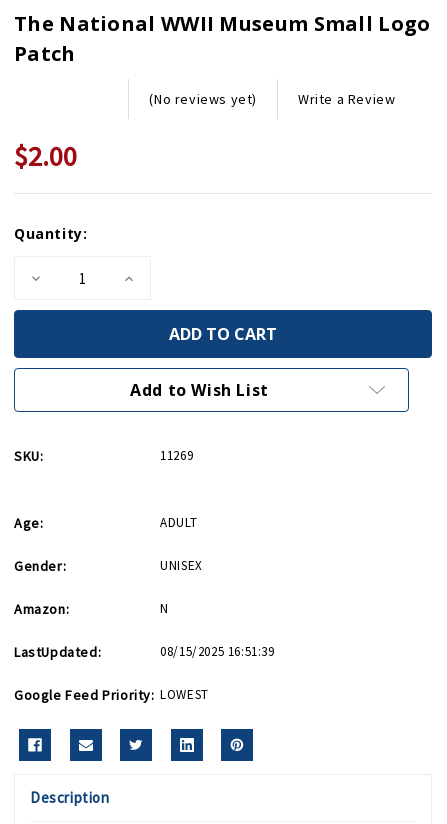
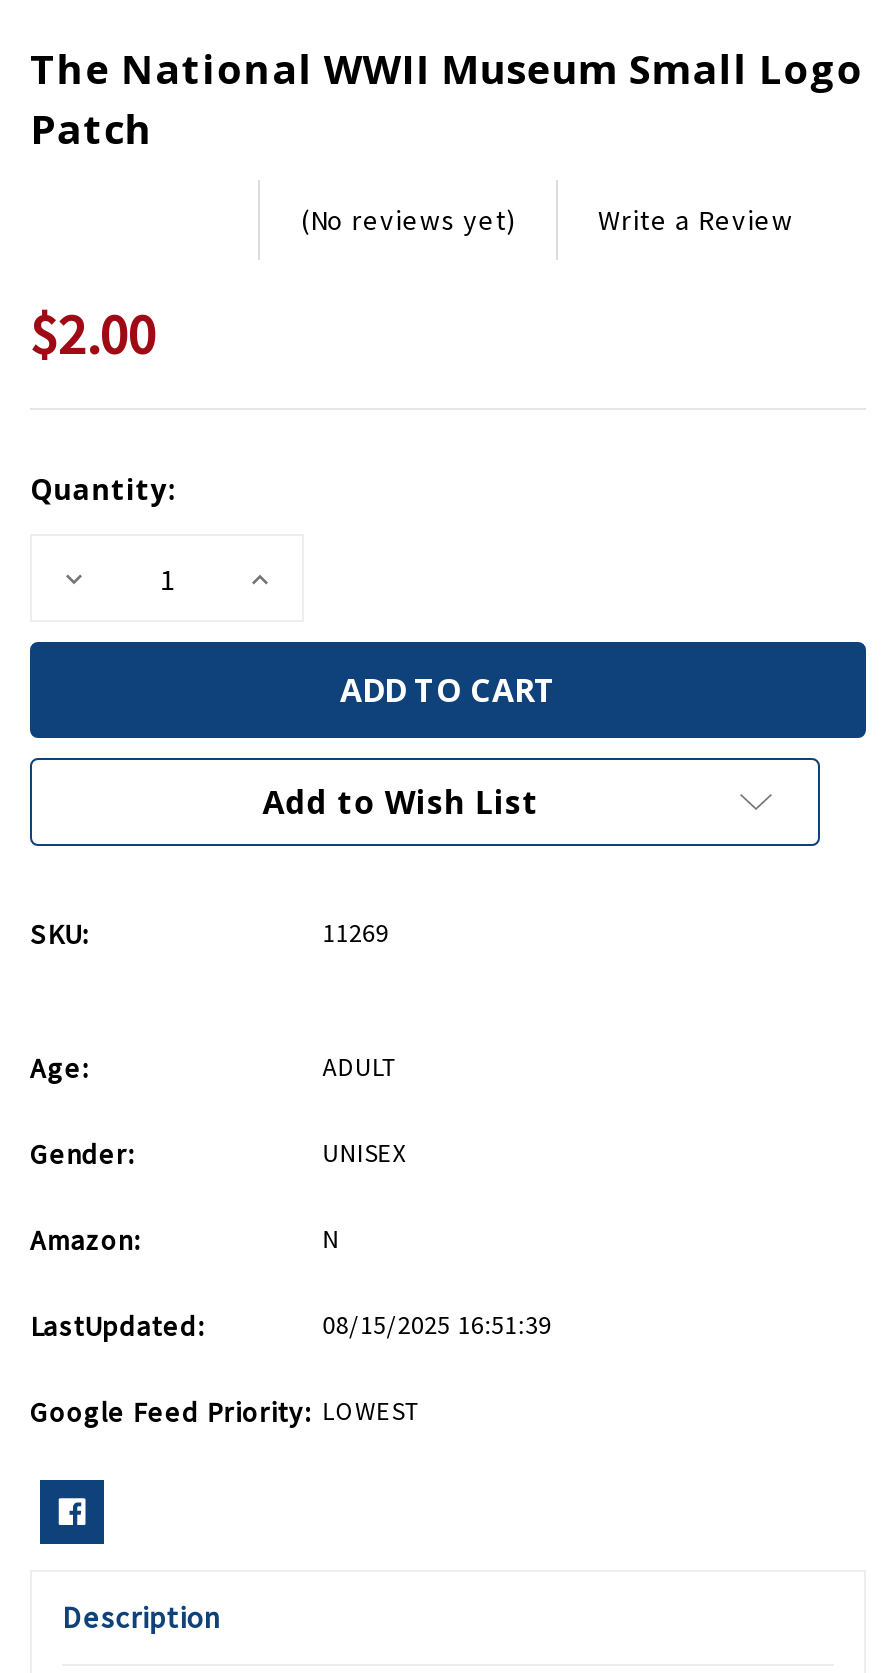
- [image]

- [image]

- [image]

- [image]
